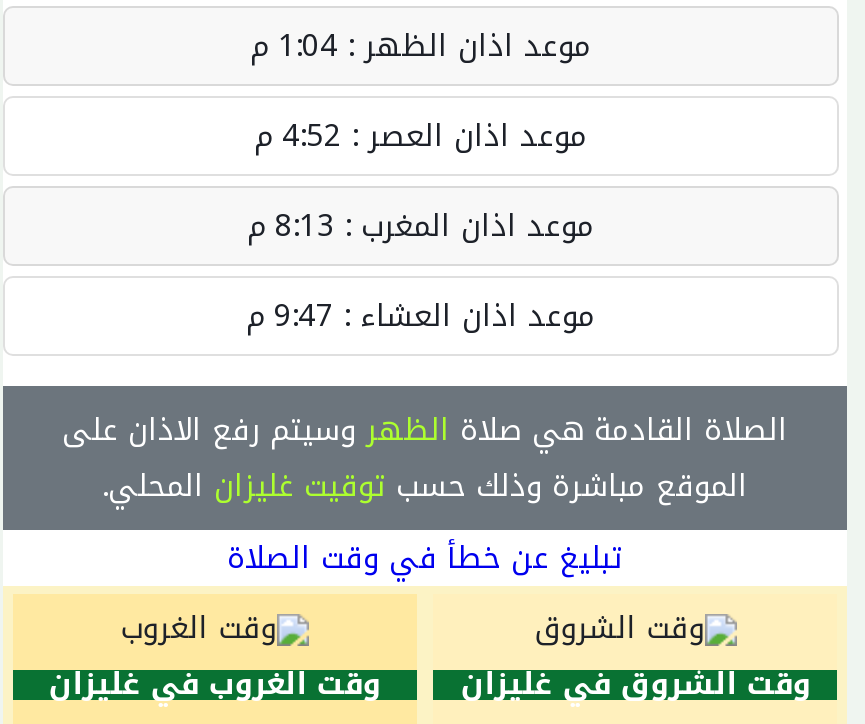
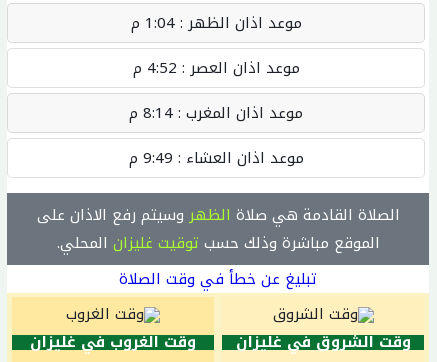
- موعد اذان المغرب : 8:13 م
+ موعد اذان المغرب : 8:14 م

- موعد اذان العشاء : 9:47 م
+ موعد اذان العشاء : 9:49 م
